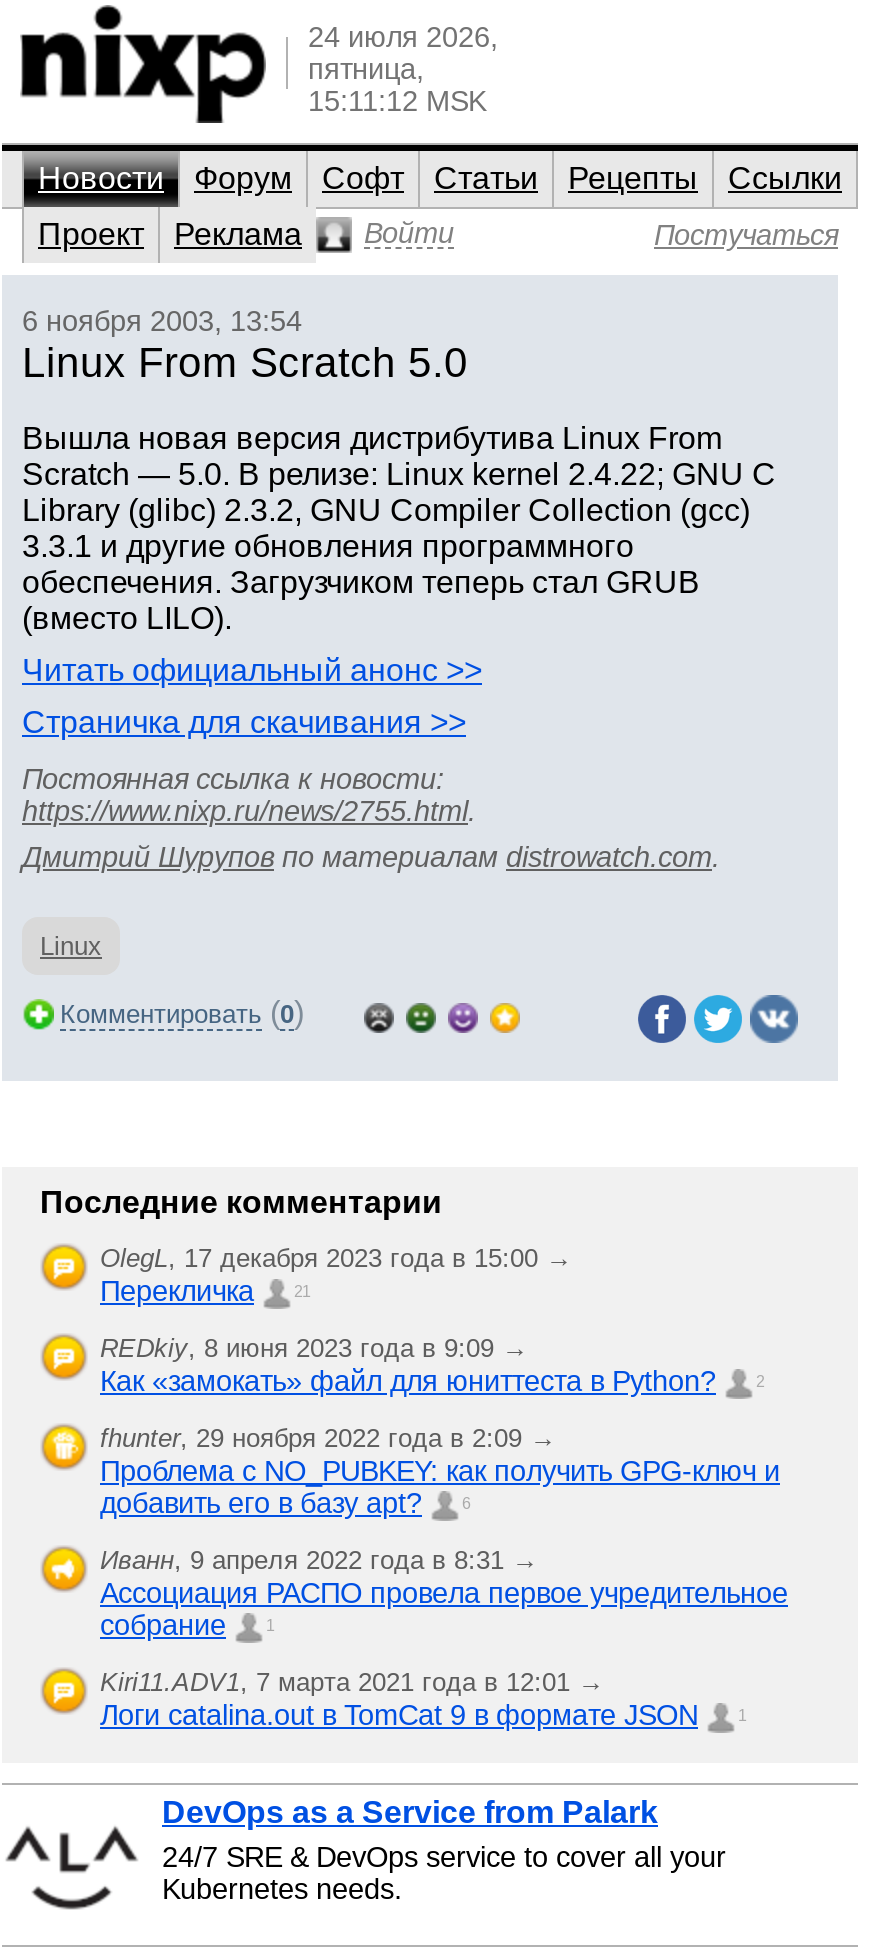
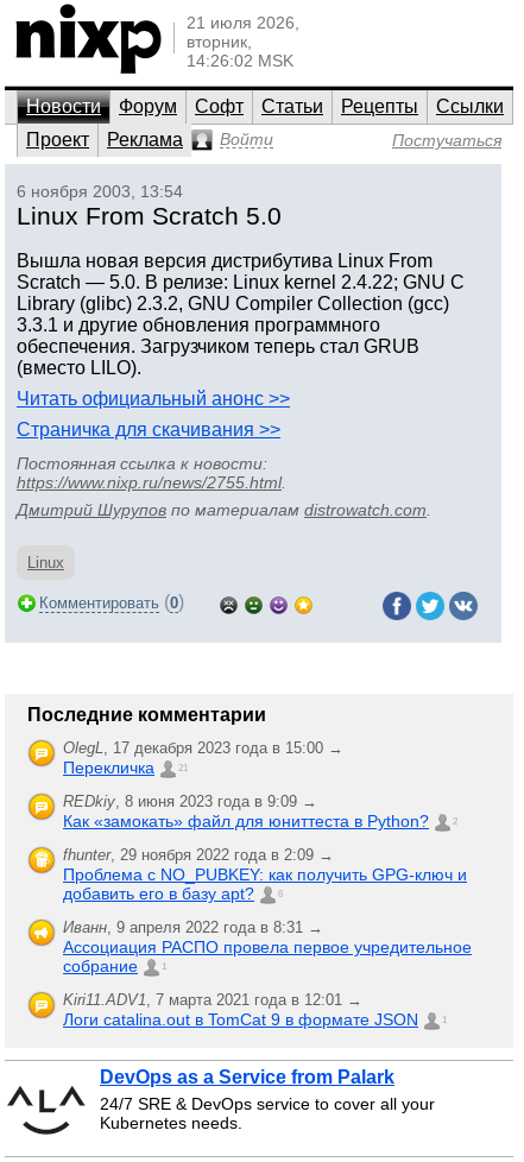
- 24 июля 2026,
- пятница,
- 15:11:12 MSK
+ 21 июля 2026,
+ вторник,
+ 14:26:02 MSK
